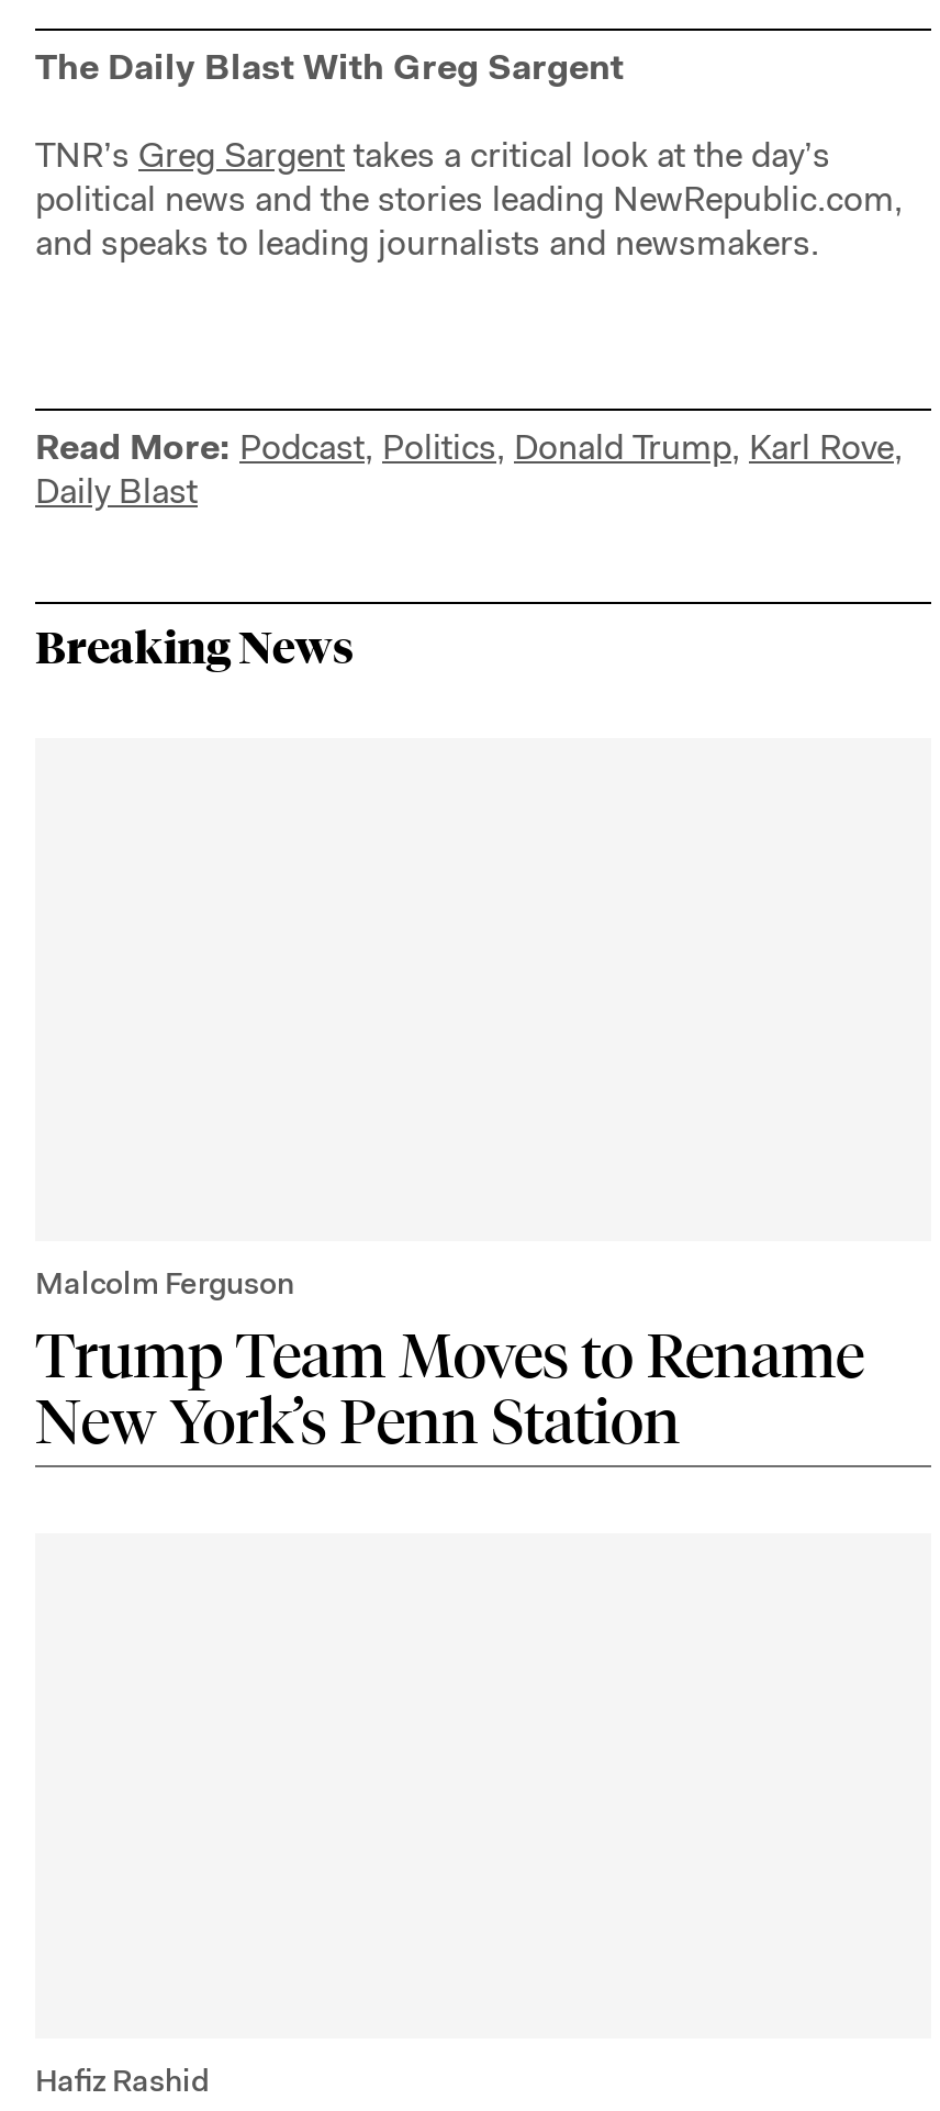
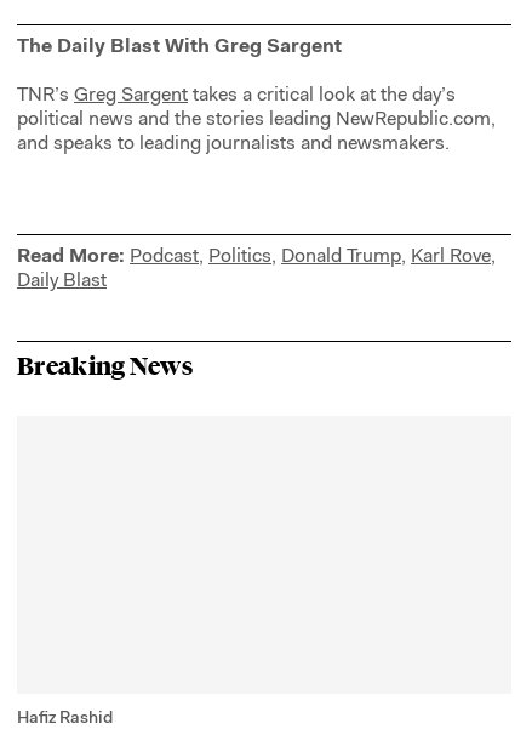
- Malcolm Ferguson
- Trump Team Moves to Rename
- New York’s Penn Station
